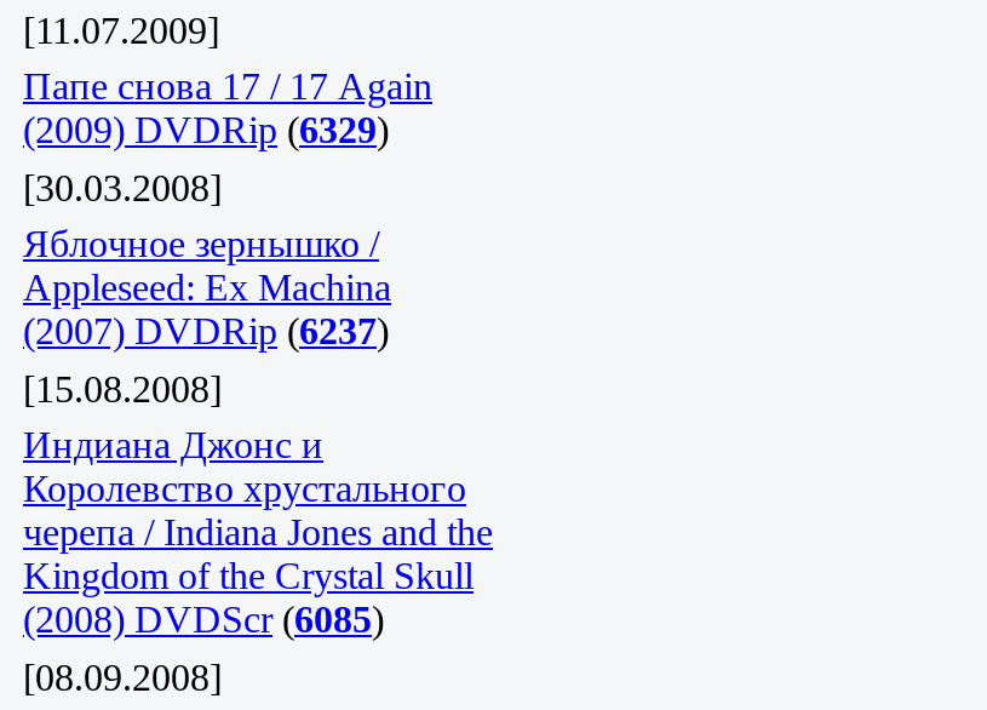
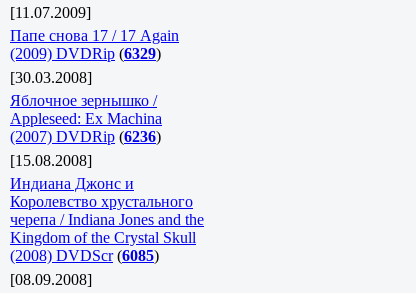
- (2007) DVDRip (6237)
+ (2007) DVDRip (6236)
